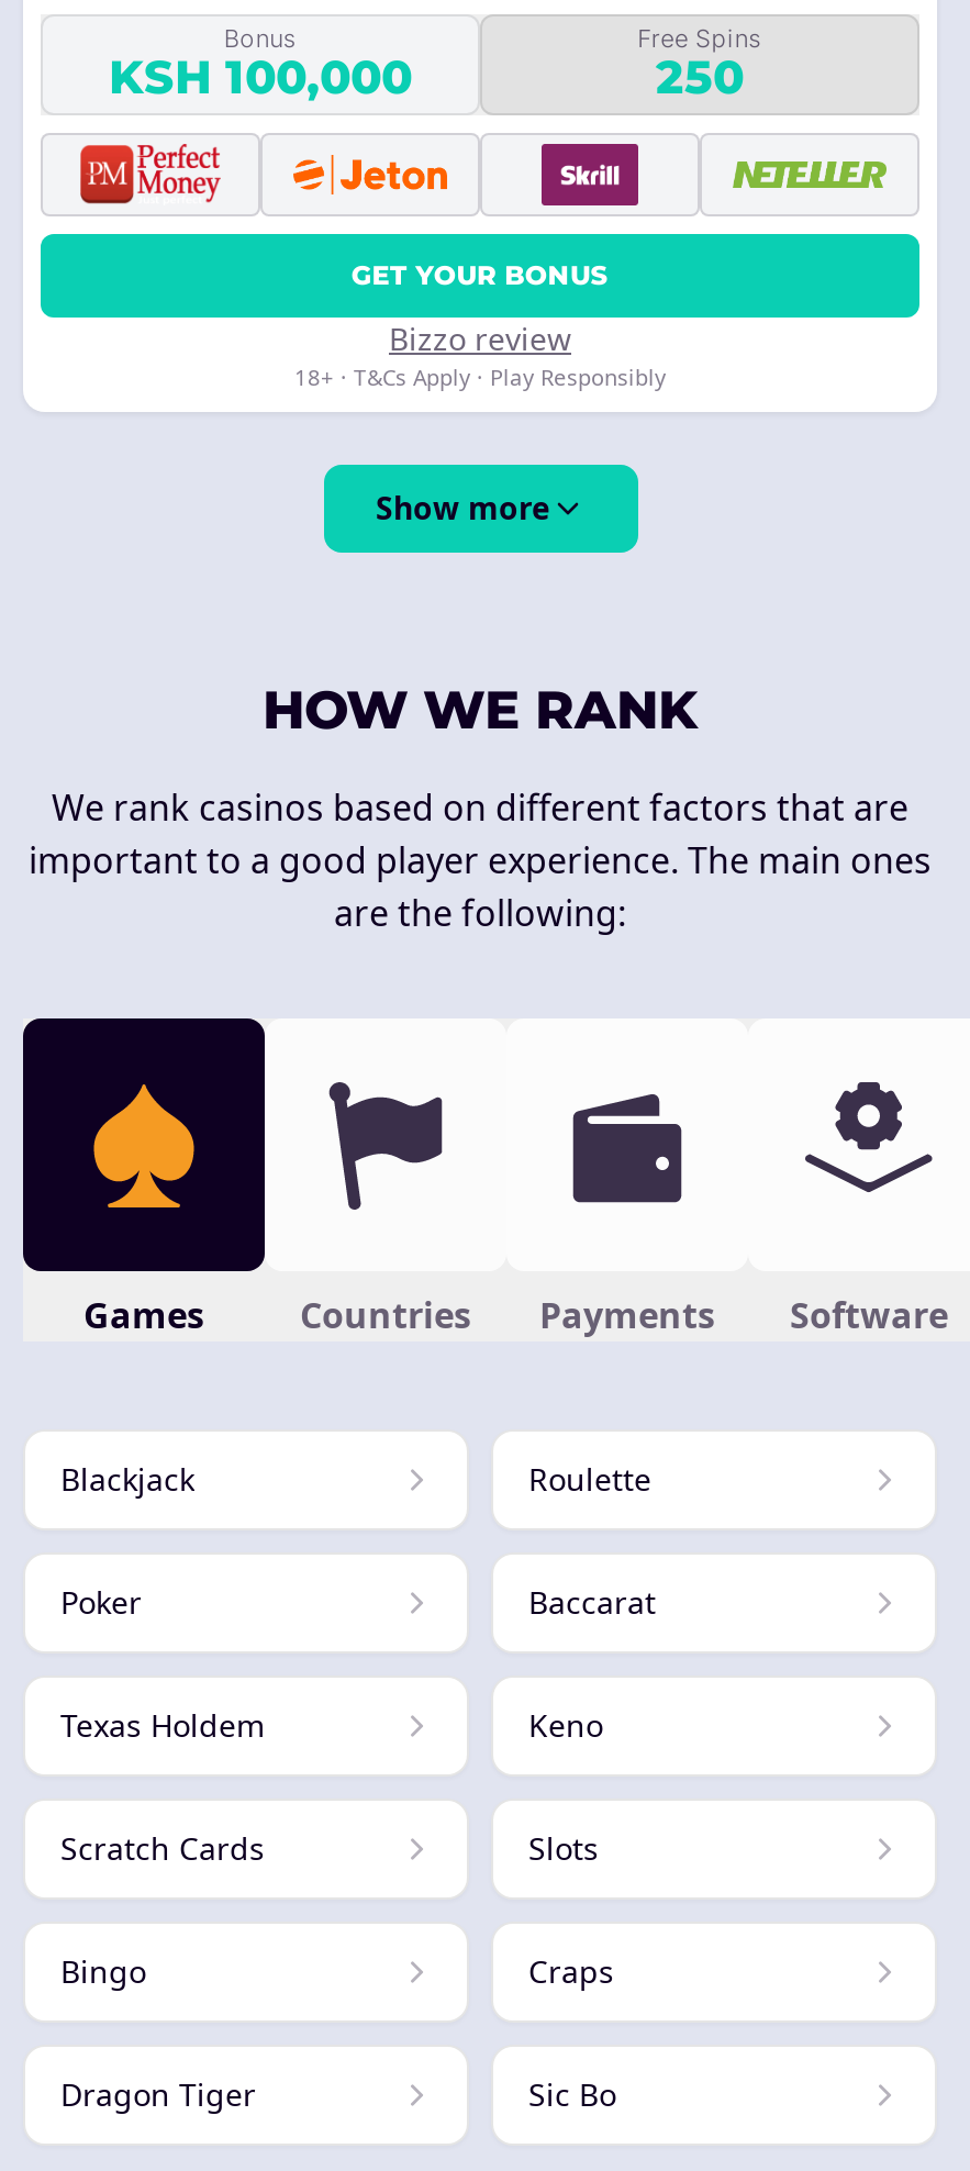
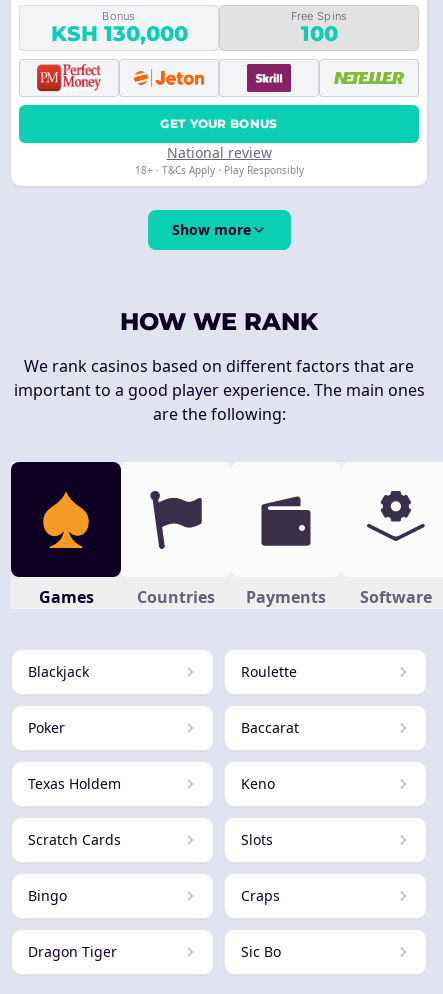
- KSH 100,000
+ KSH 130,000

- 250
+ 100

- Bizzo review
+ National review
